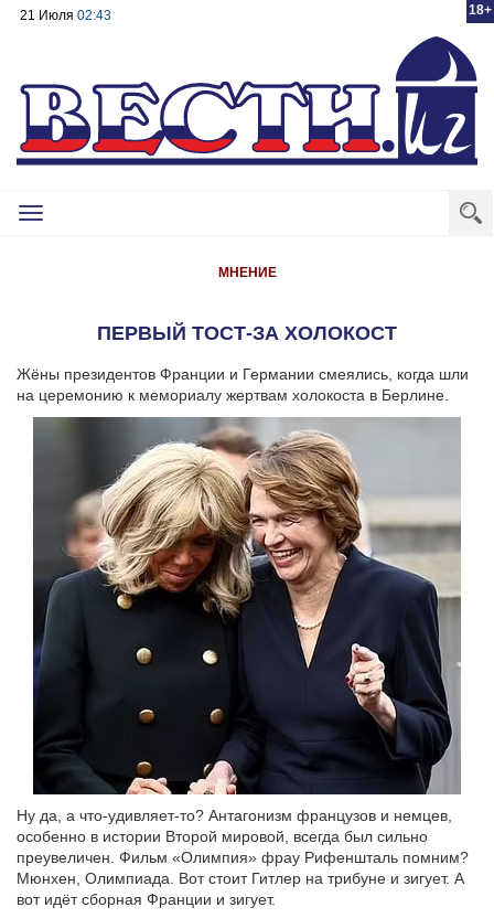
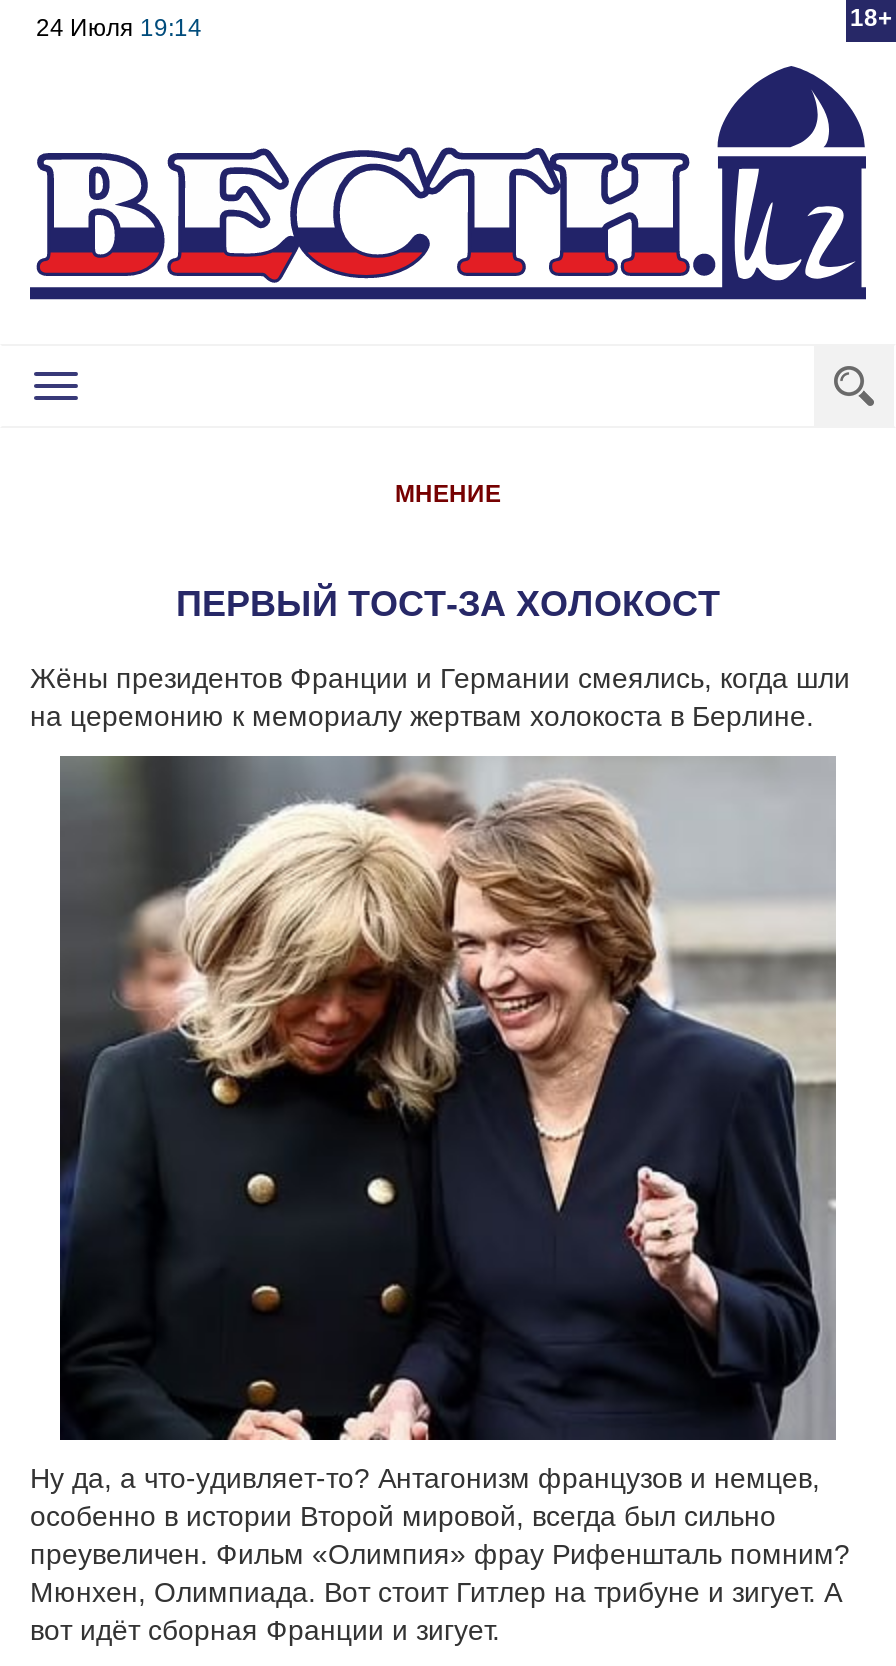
- 21 Июля 02:43
+ 24 Июля 19:14
